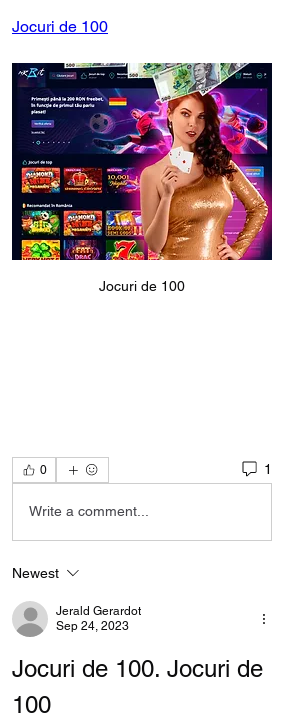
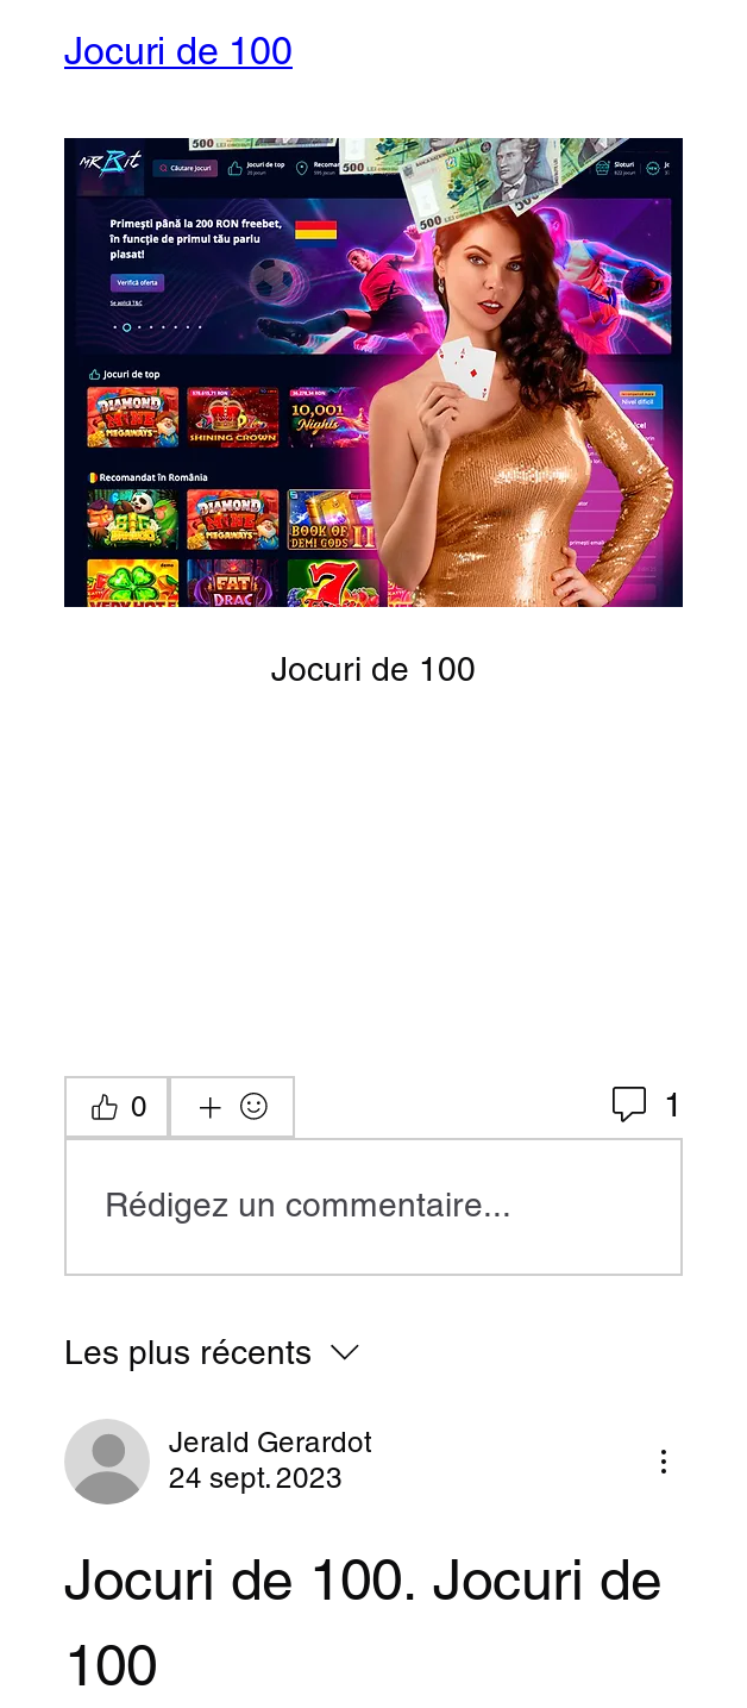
- Write a comment...
+ Rédigez un commentaire...

- Newest
+ Les plus récents

- Sep 24, 2023
+ 24 sept. 2023
